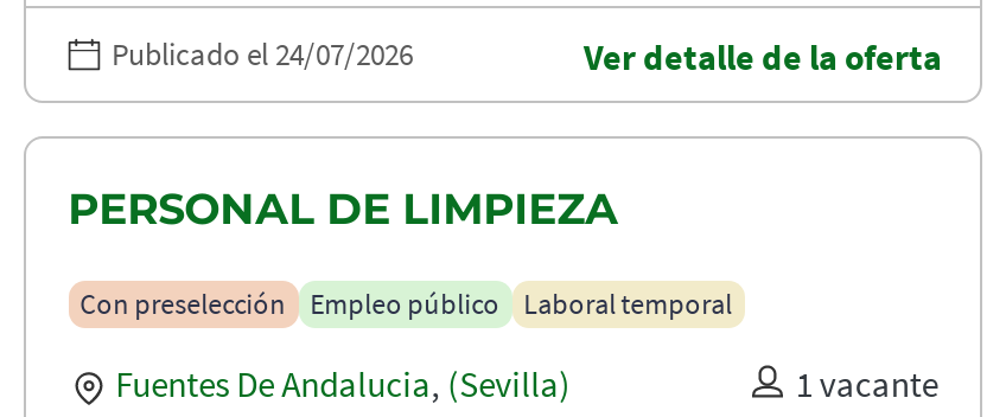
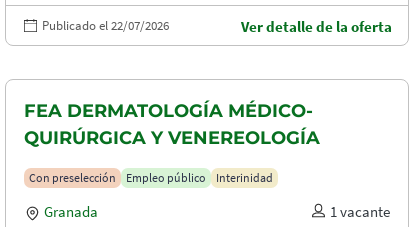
- Publicado el 24/07/2026
+ Publicado el 22/07/2026

- PERSONAL DE LIMPIEZA
+ FEA DERMATOLOGÍA MÉDICO-
+ QUIRÚRGICA Y VENEREOLOGÍA

- Laboral temporal
+ Interinidad

- Fuentes De Andalucia, (Sevilla)
+ Granada
